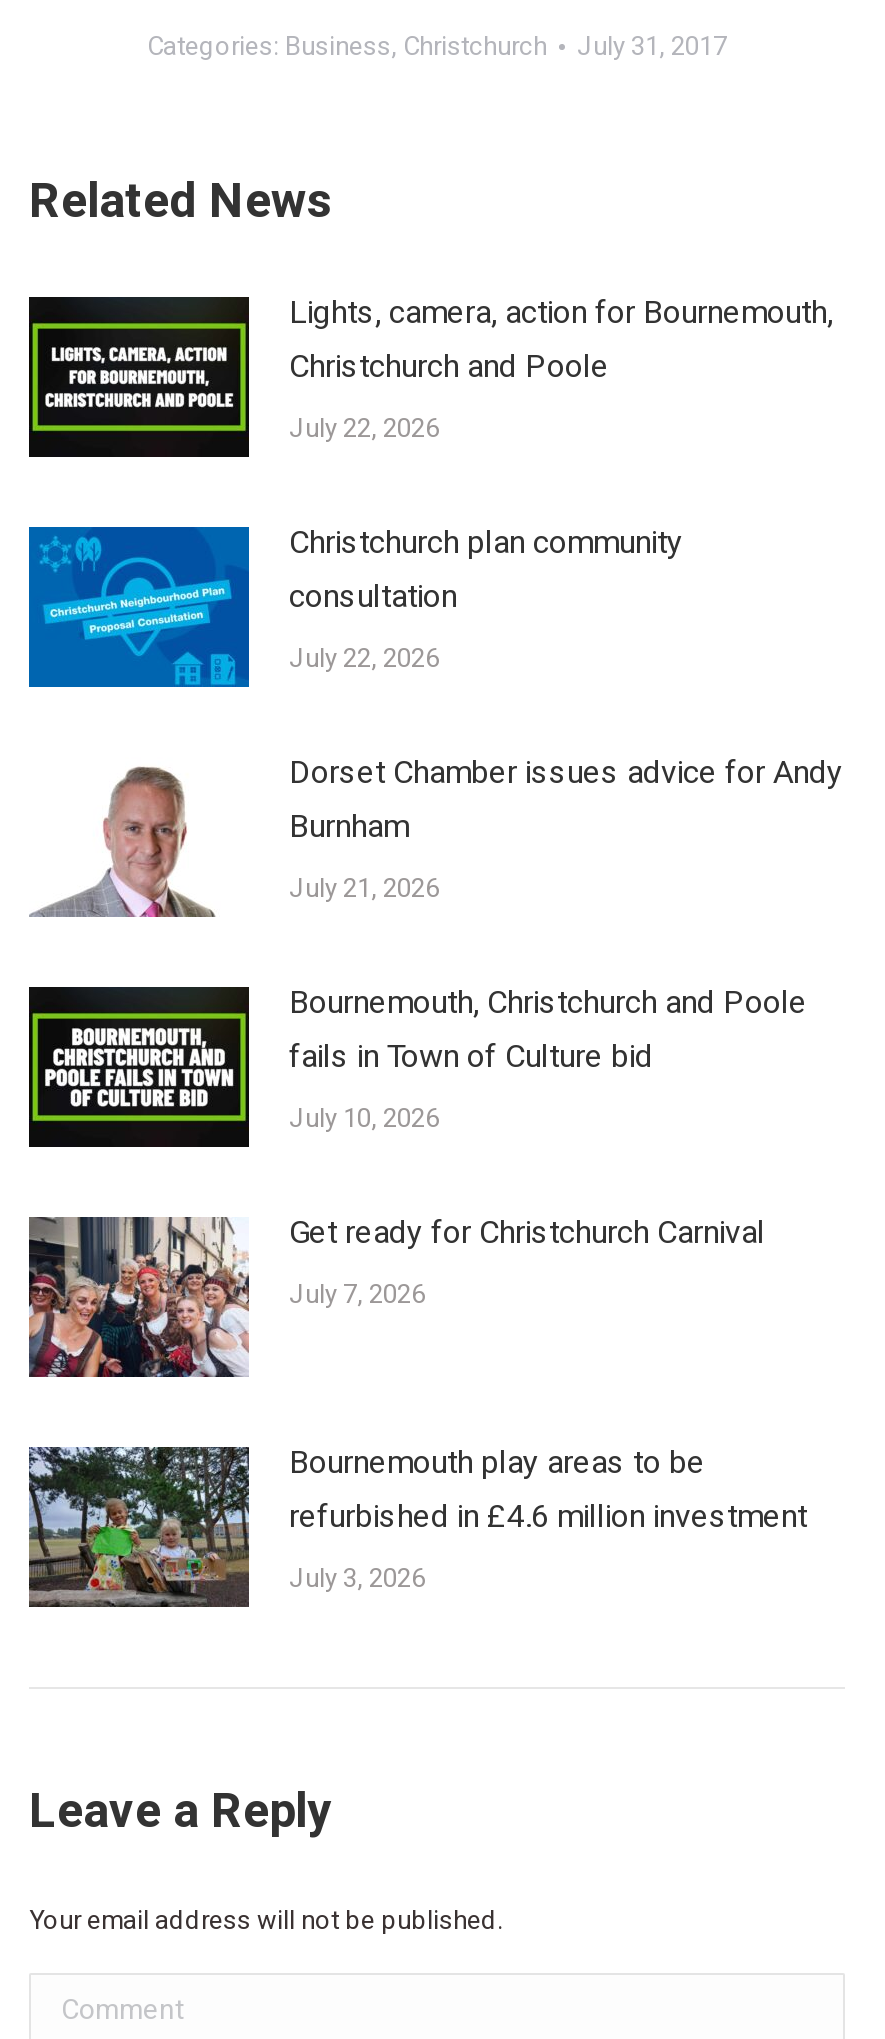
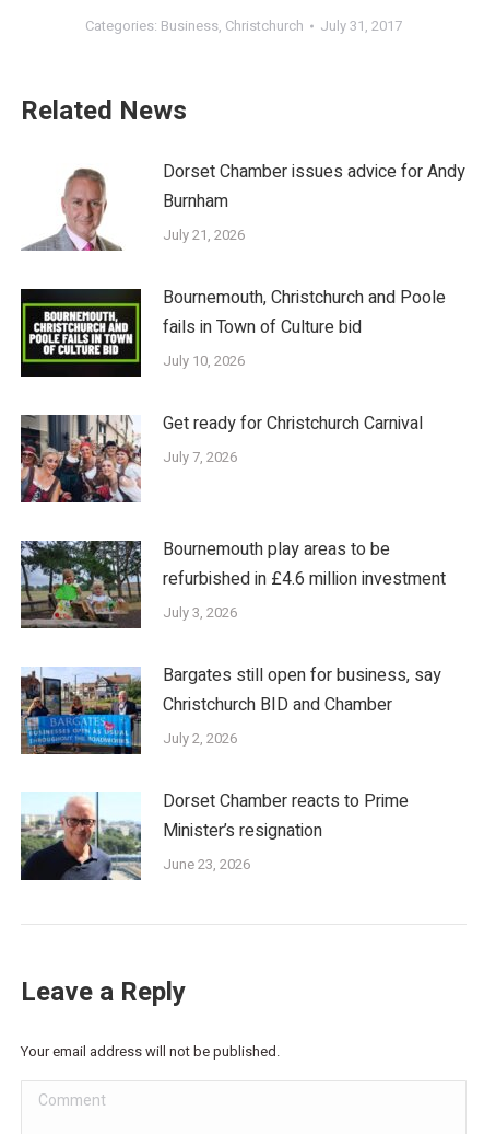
- [image]
- Lights, camera, action for Bournemouth,
- Christchurch and Poole
- July 22, 2026
- Christchurch plan community
- consultation
- July 22, 2026

- [image]

moved up: [image] | Dorset Chamber issues advice for Andy | Burnham | ... | refurbished in £4.6 million investment | July 3, 2026

+ [image]
+ Bargates still open for business, say
+ Christchurch BID and Chamber
+ July 2, 2026
+ Dorset Chamber reacts to Prime
+ Minister’s resignation
+ June 23, 2026

+ [image]
